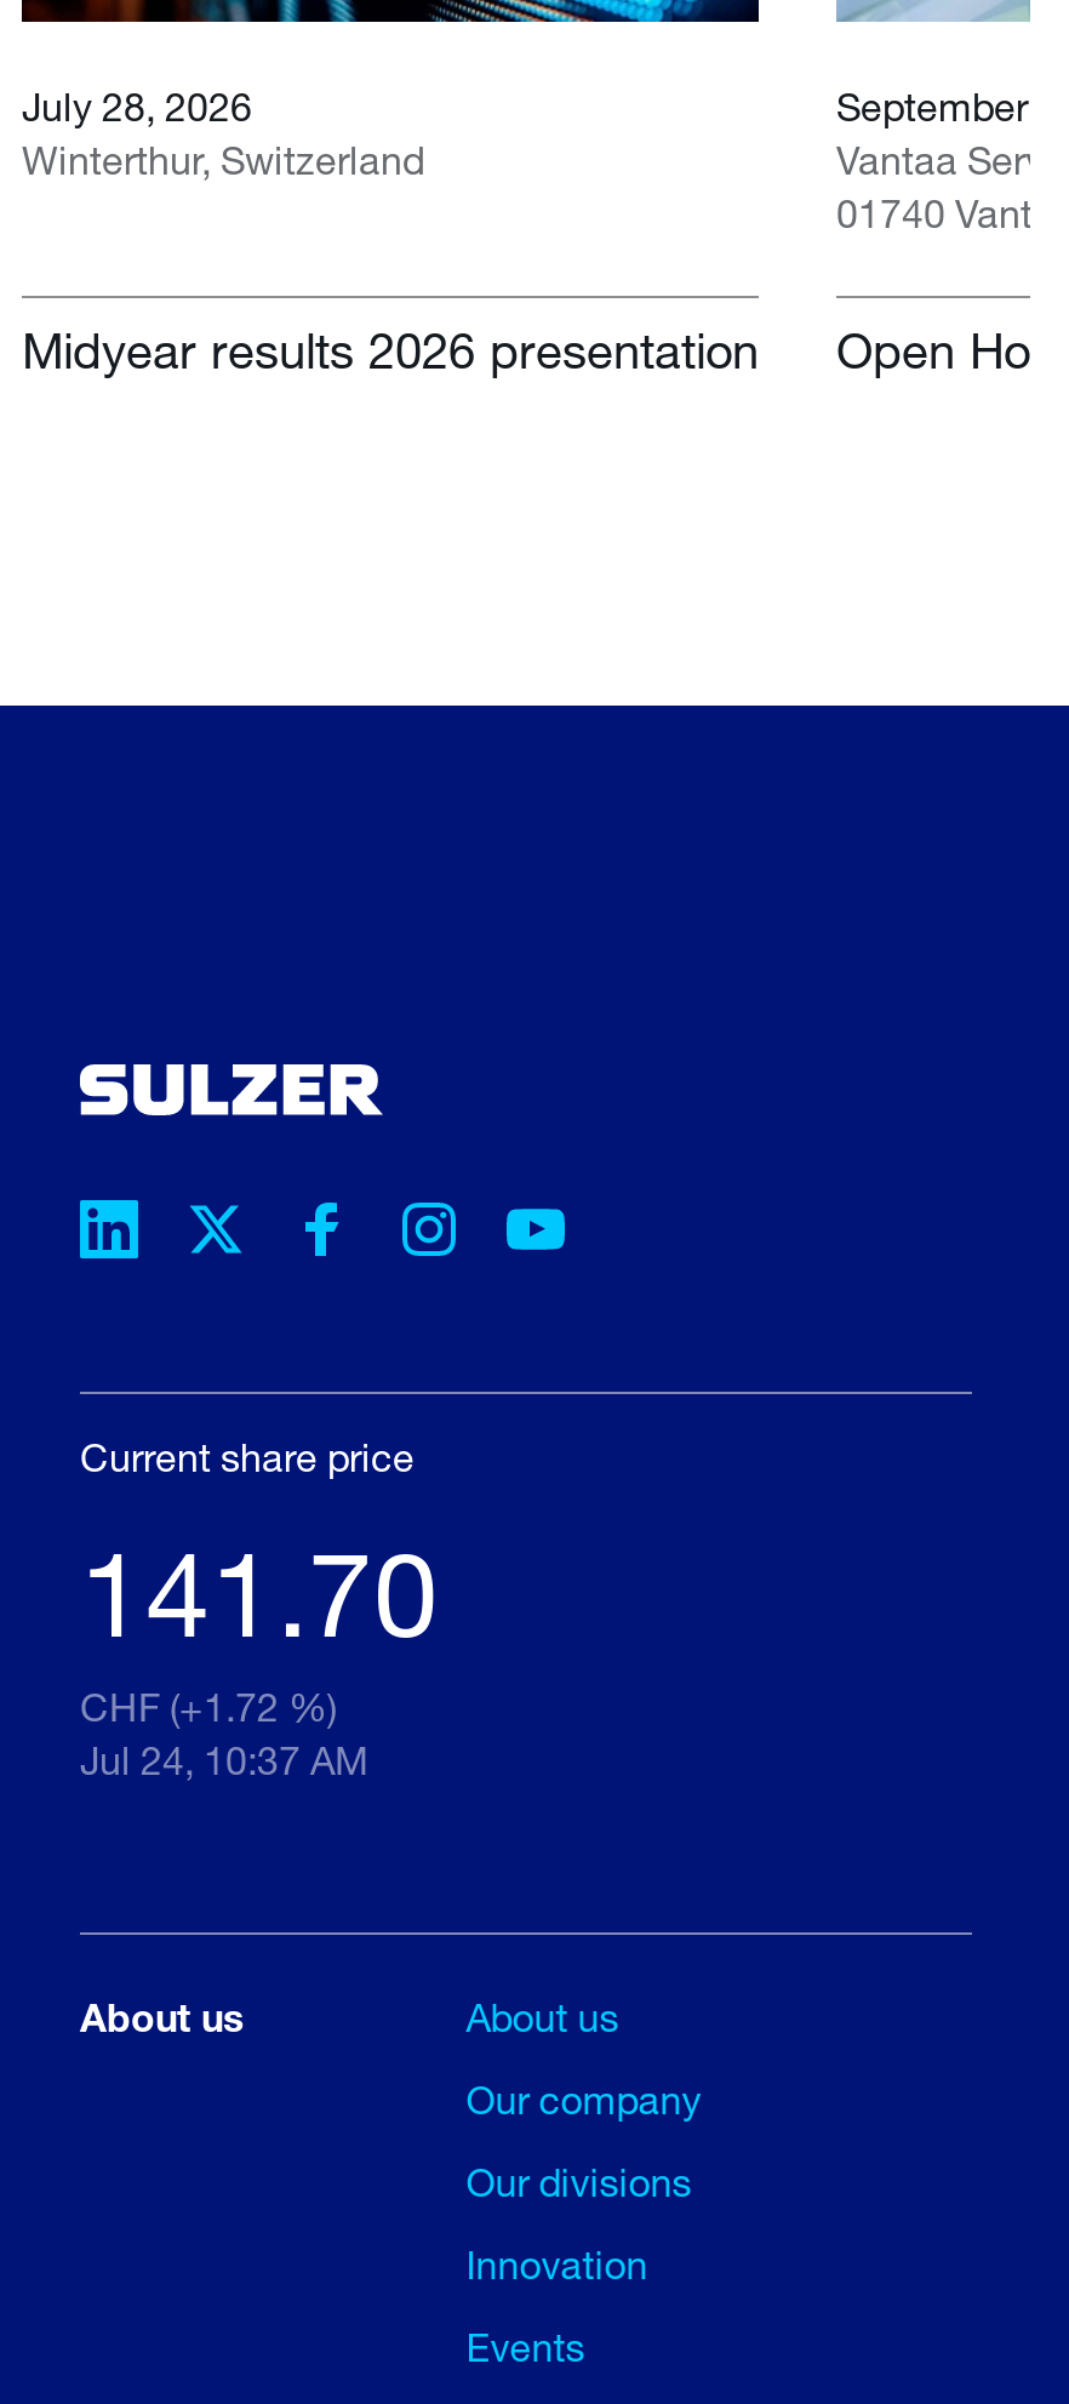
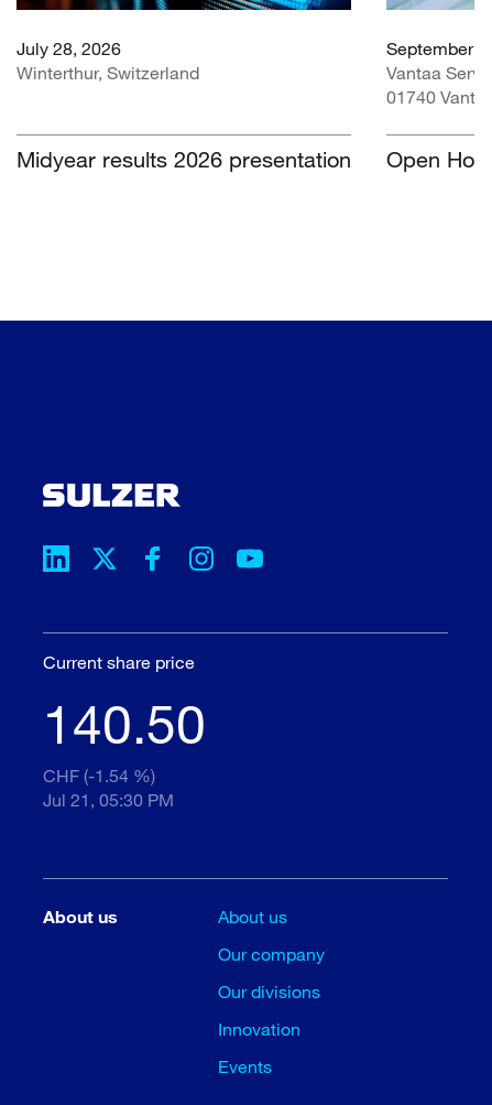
- 141.70
+ 140.50

- CHF (+1.72 %)
+ CHF (-1.54 %)

- Jul 24, 10:37 AM
+ Jul 21, 05:30 PM
